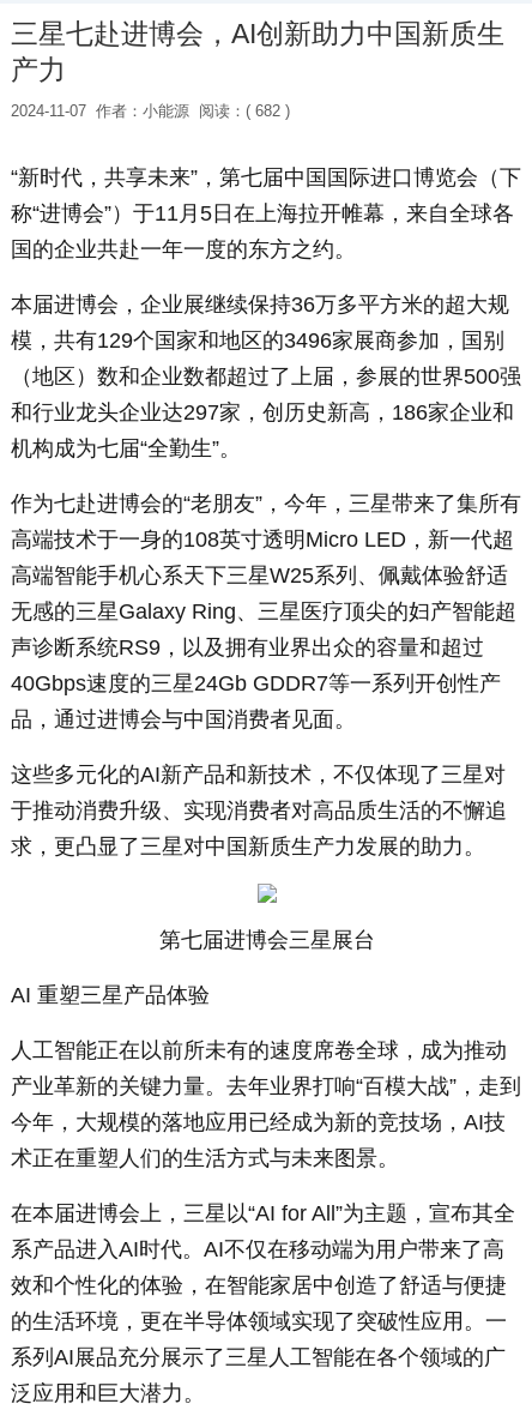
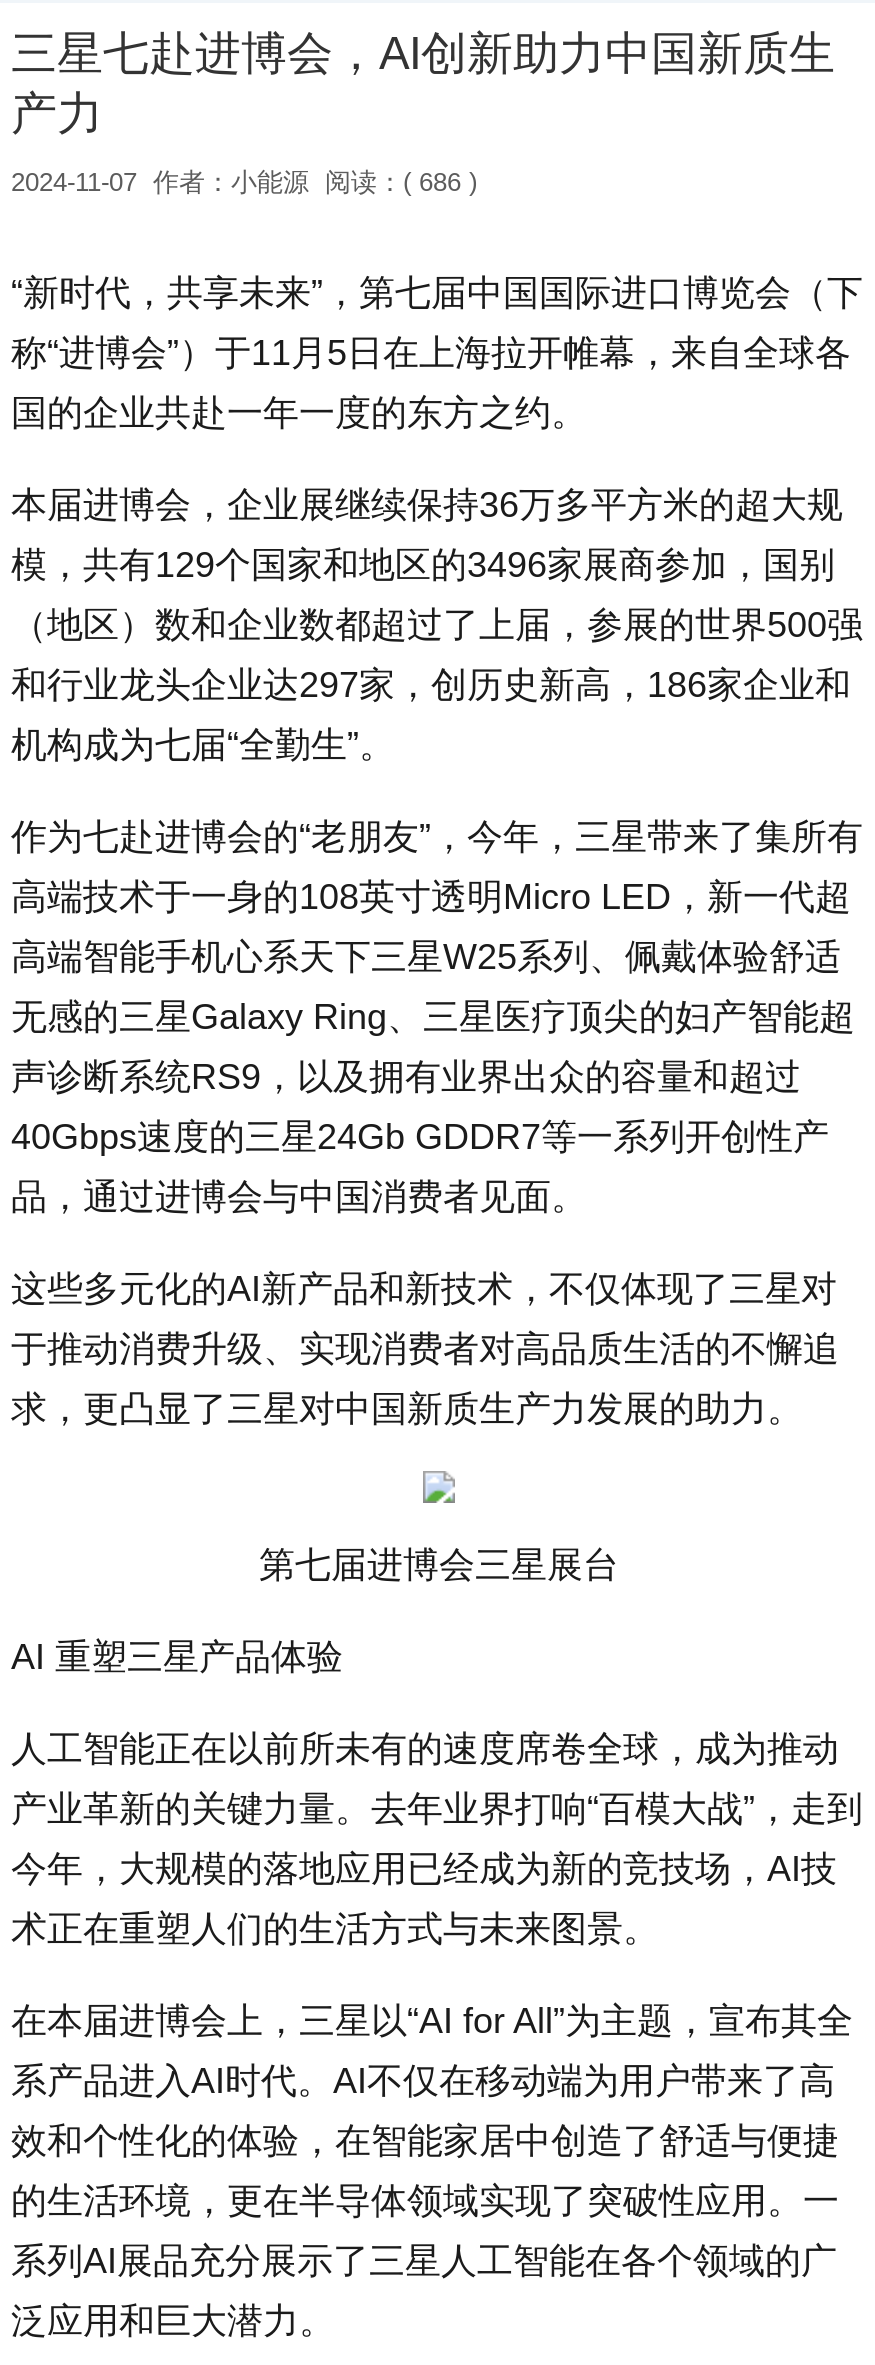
- 2024-11-07 作者：小能源 阅读：( 682 )
+ 2024-11-07 作者：小能源 阅读：( 686 )
